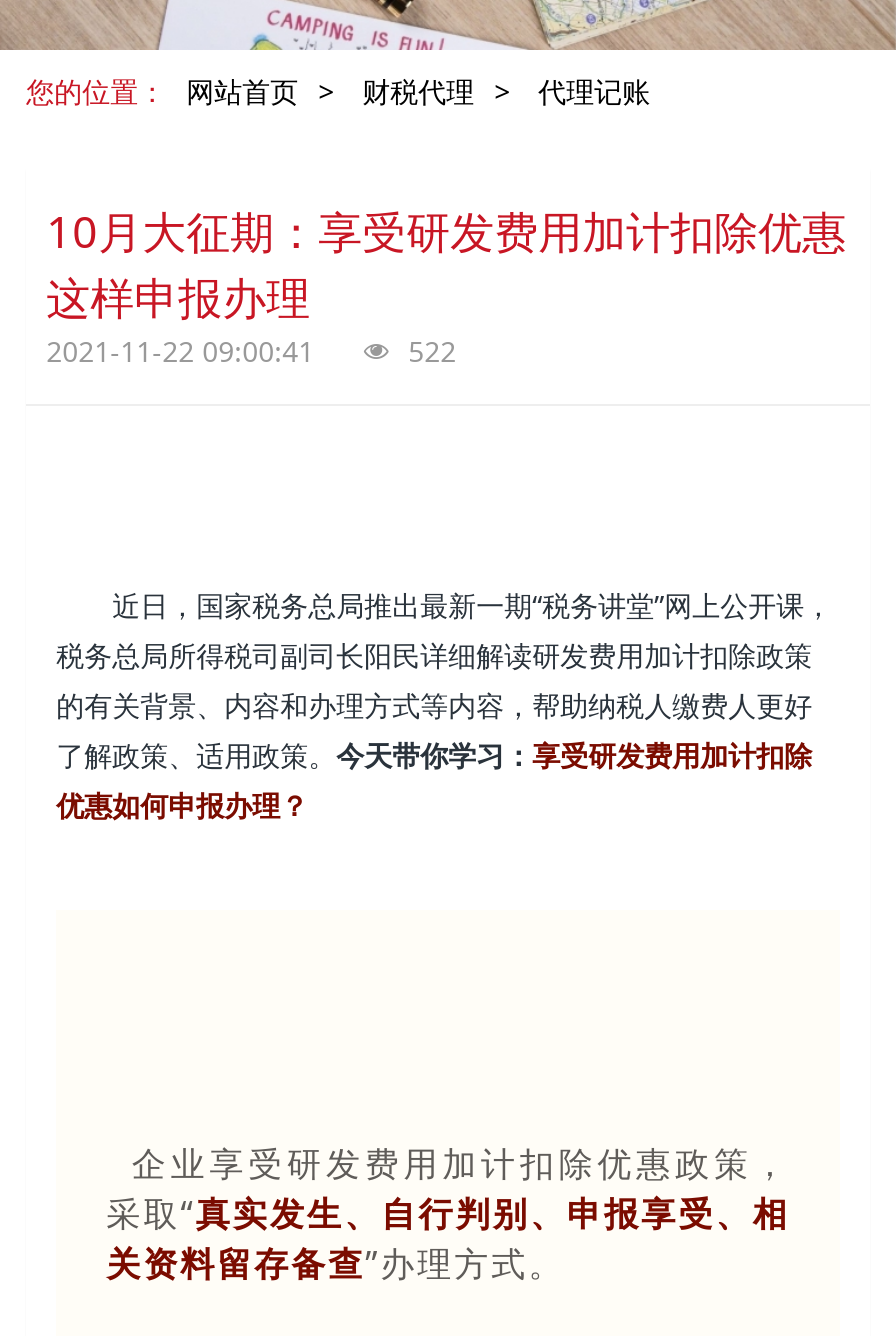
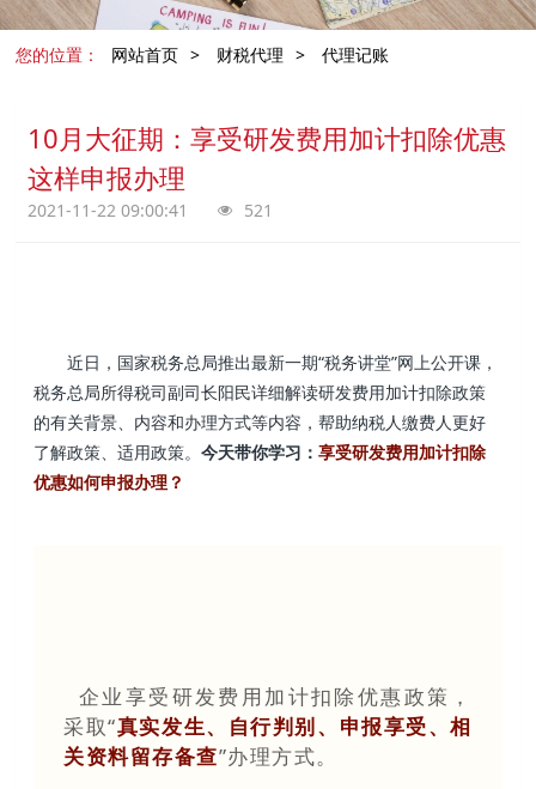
- 522
+ 521
